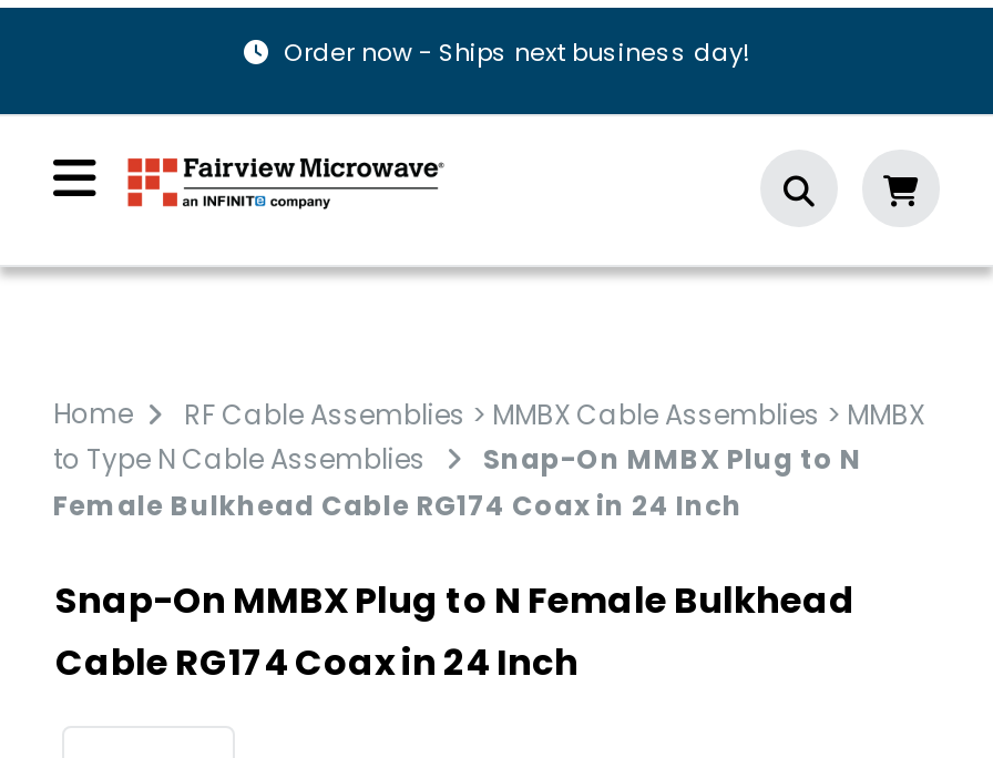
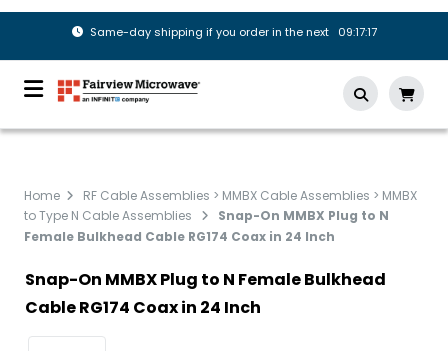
- Order now - Ships next business day!
+ Same-day shipping if you order in the next 09:17:17
